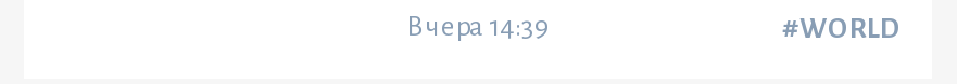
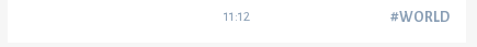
- Вчера 14:39
+ 11:12
